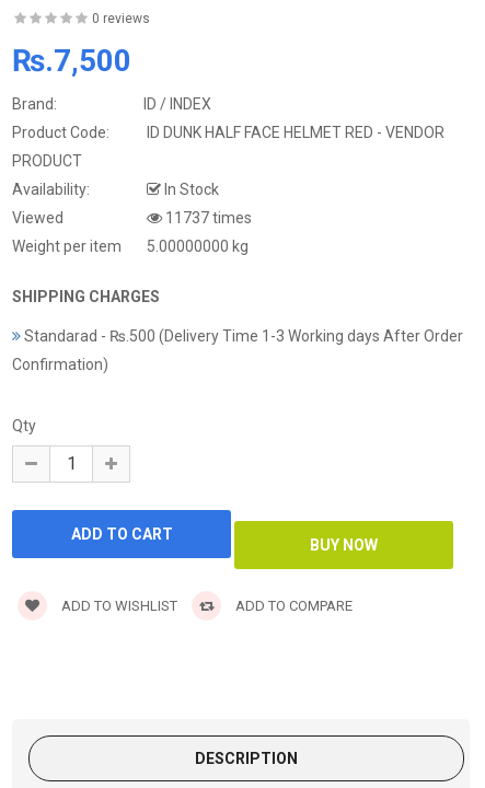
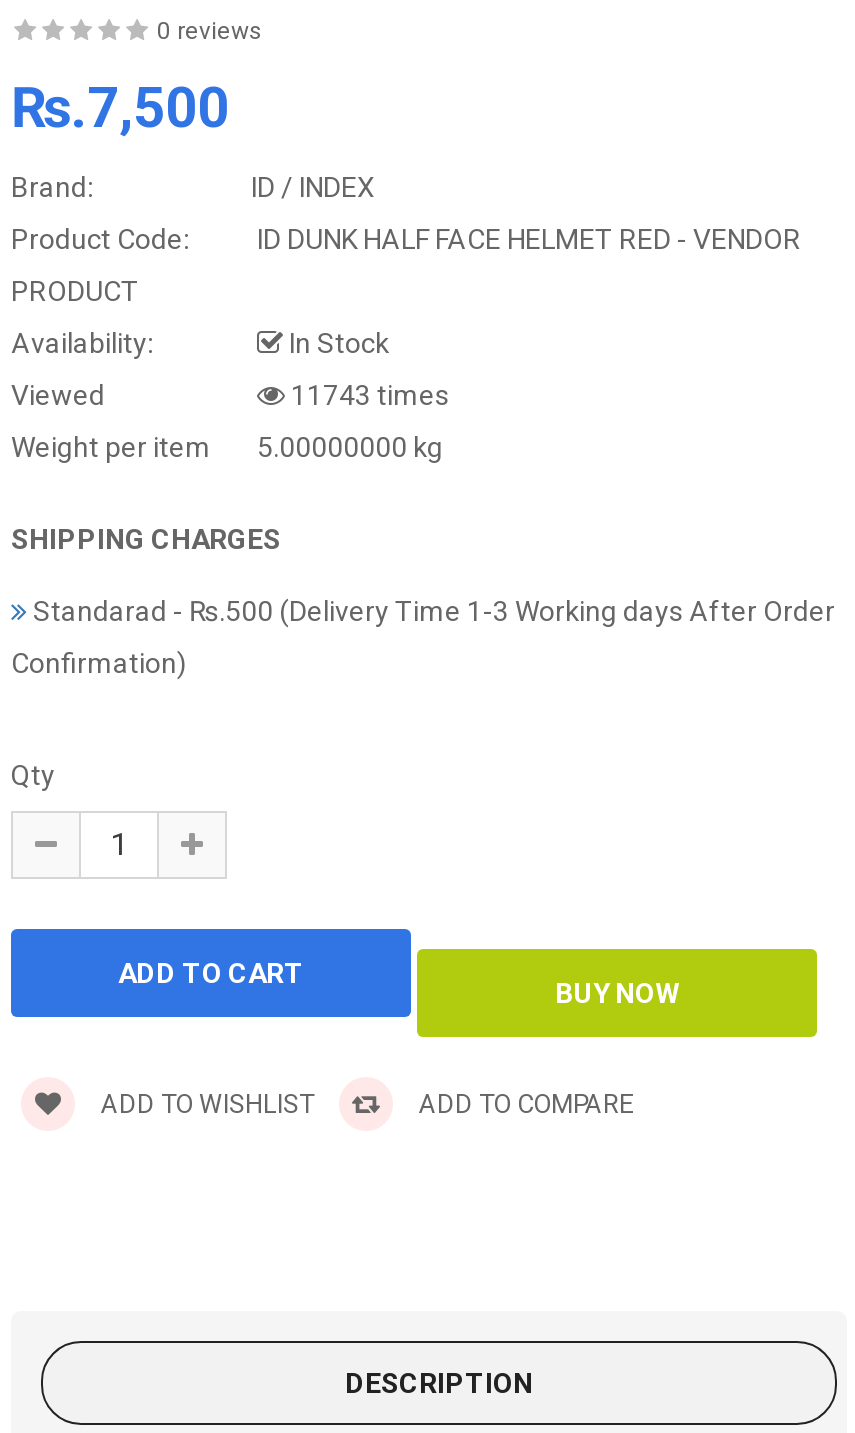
- 11737 times
+ 11743 times
